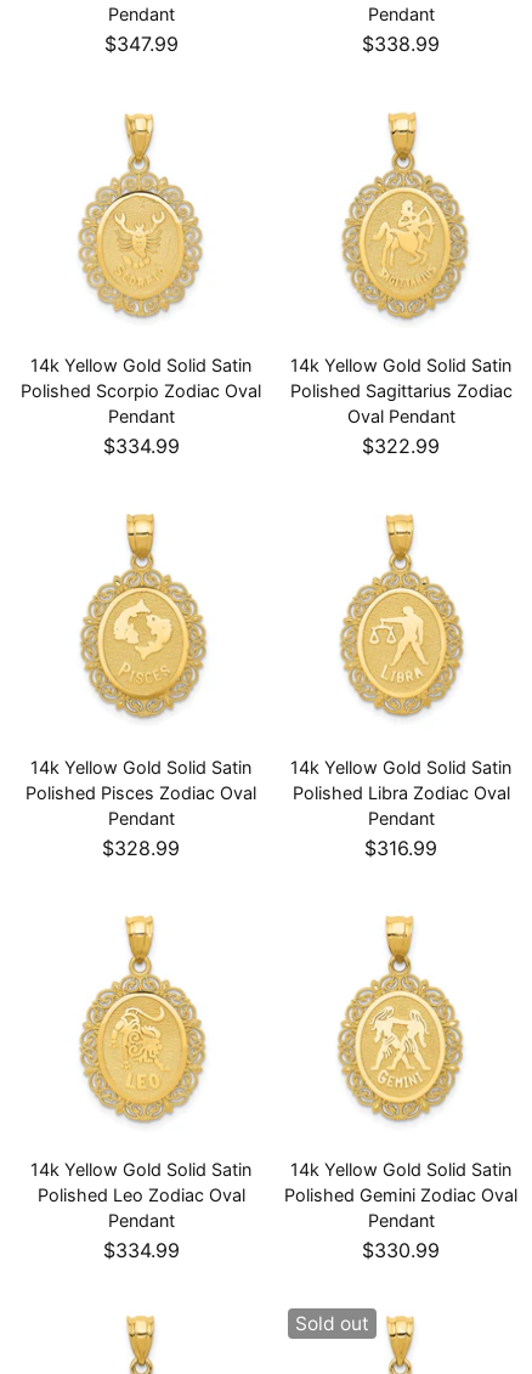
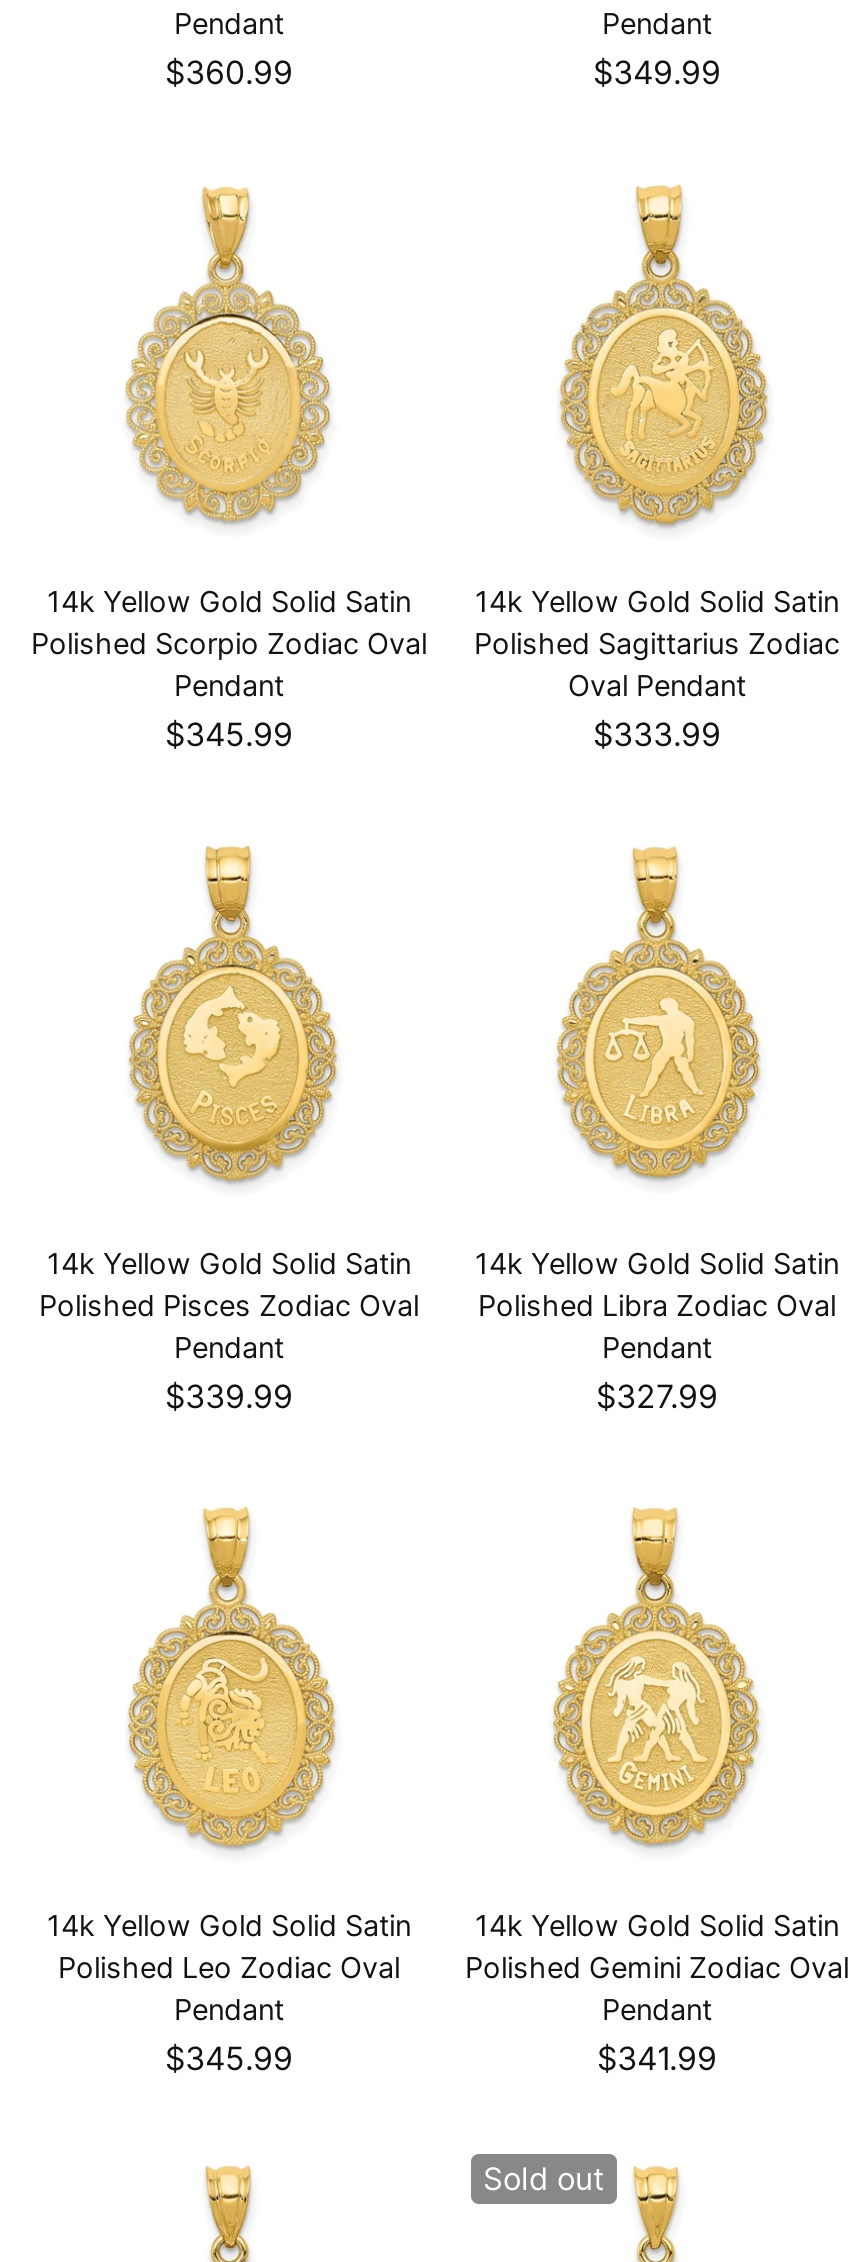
- $347.99
+ $360.99

- $338.99
+ $349.99

- $334.99
+ $345.99

- $322.99
+ $333.99

- $328.99
+ $339.99

- $316.99
+ $327.99

- $334.99
+ $345.99

- $330.99
+ $341.99
